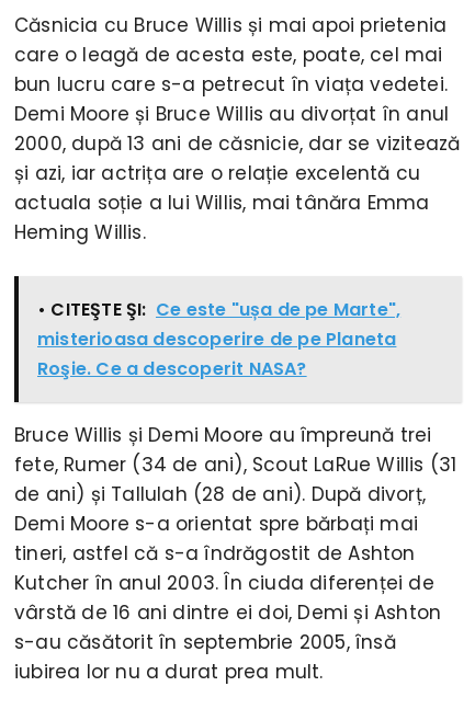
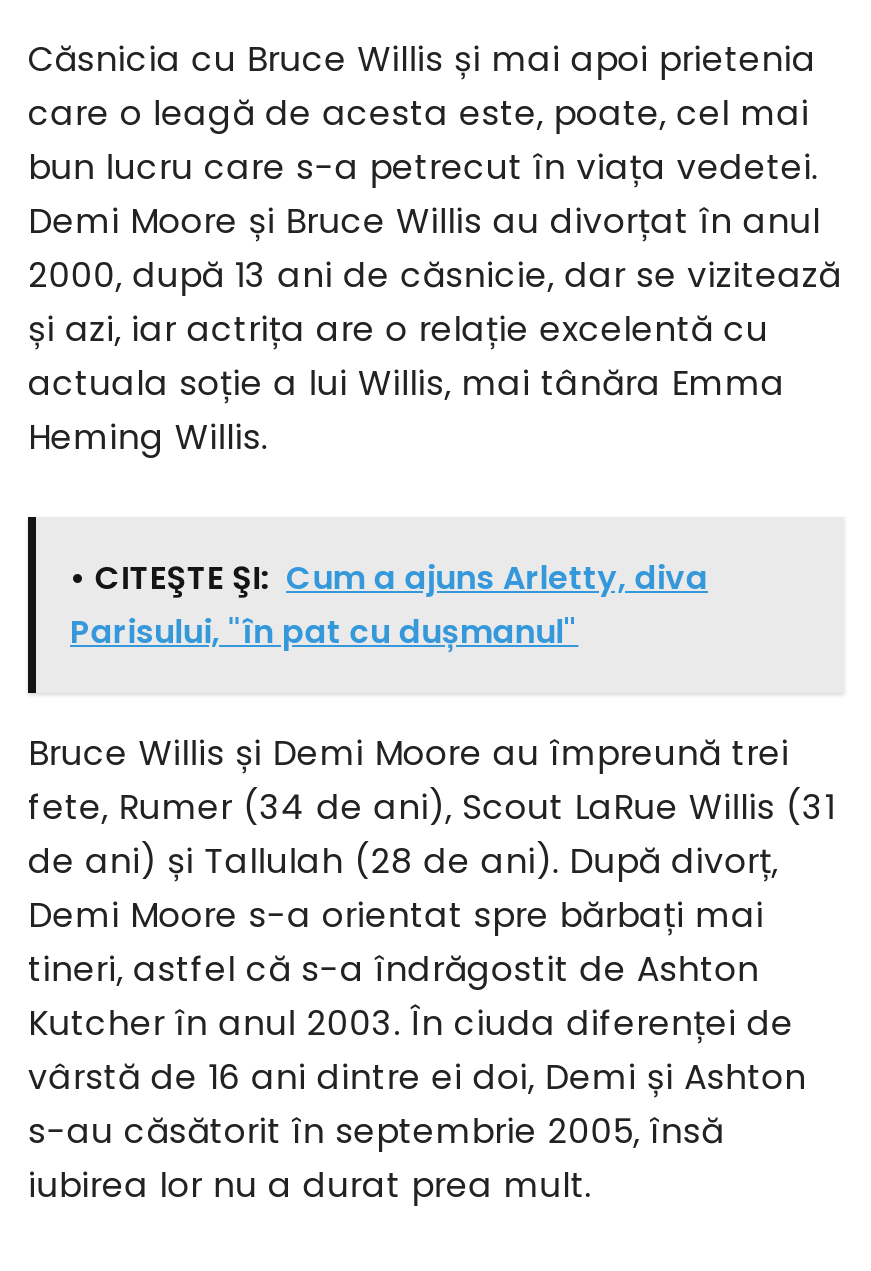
- • CITEŞTE ŞI: Ce este "ușa de pe Marte",
- misterioasa descoperire de pe Planeta
- Roşie. Ce a descoperit NASA?
+ • CITEŞTE ŞI: Cum a ajuns Arletty, diva
+ Parisului, "în pat cu dușmanul"
